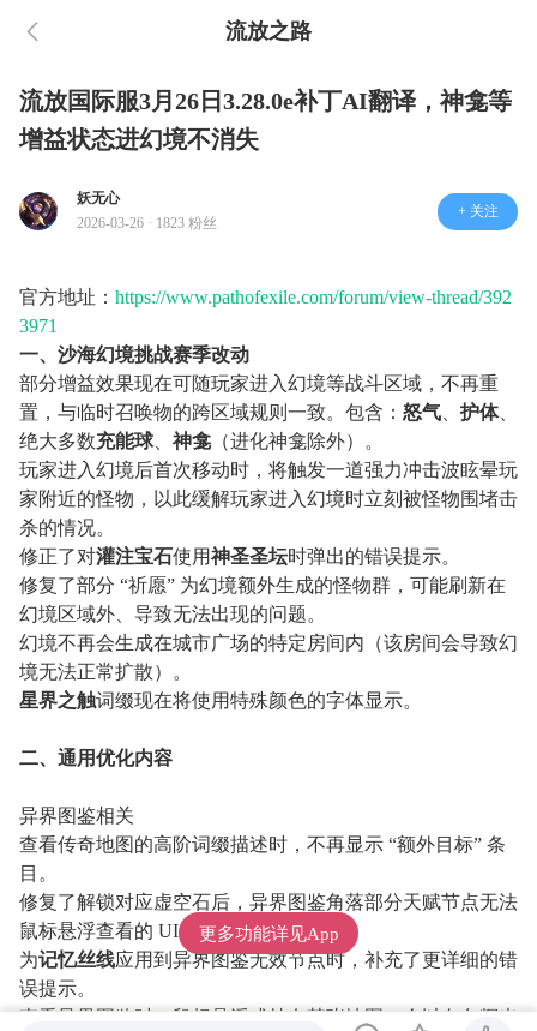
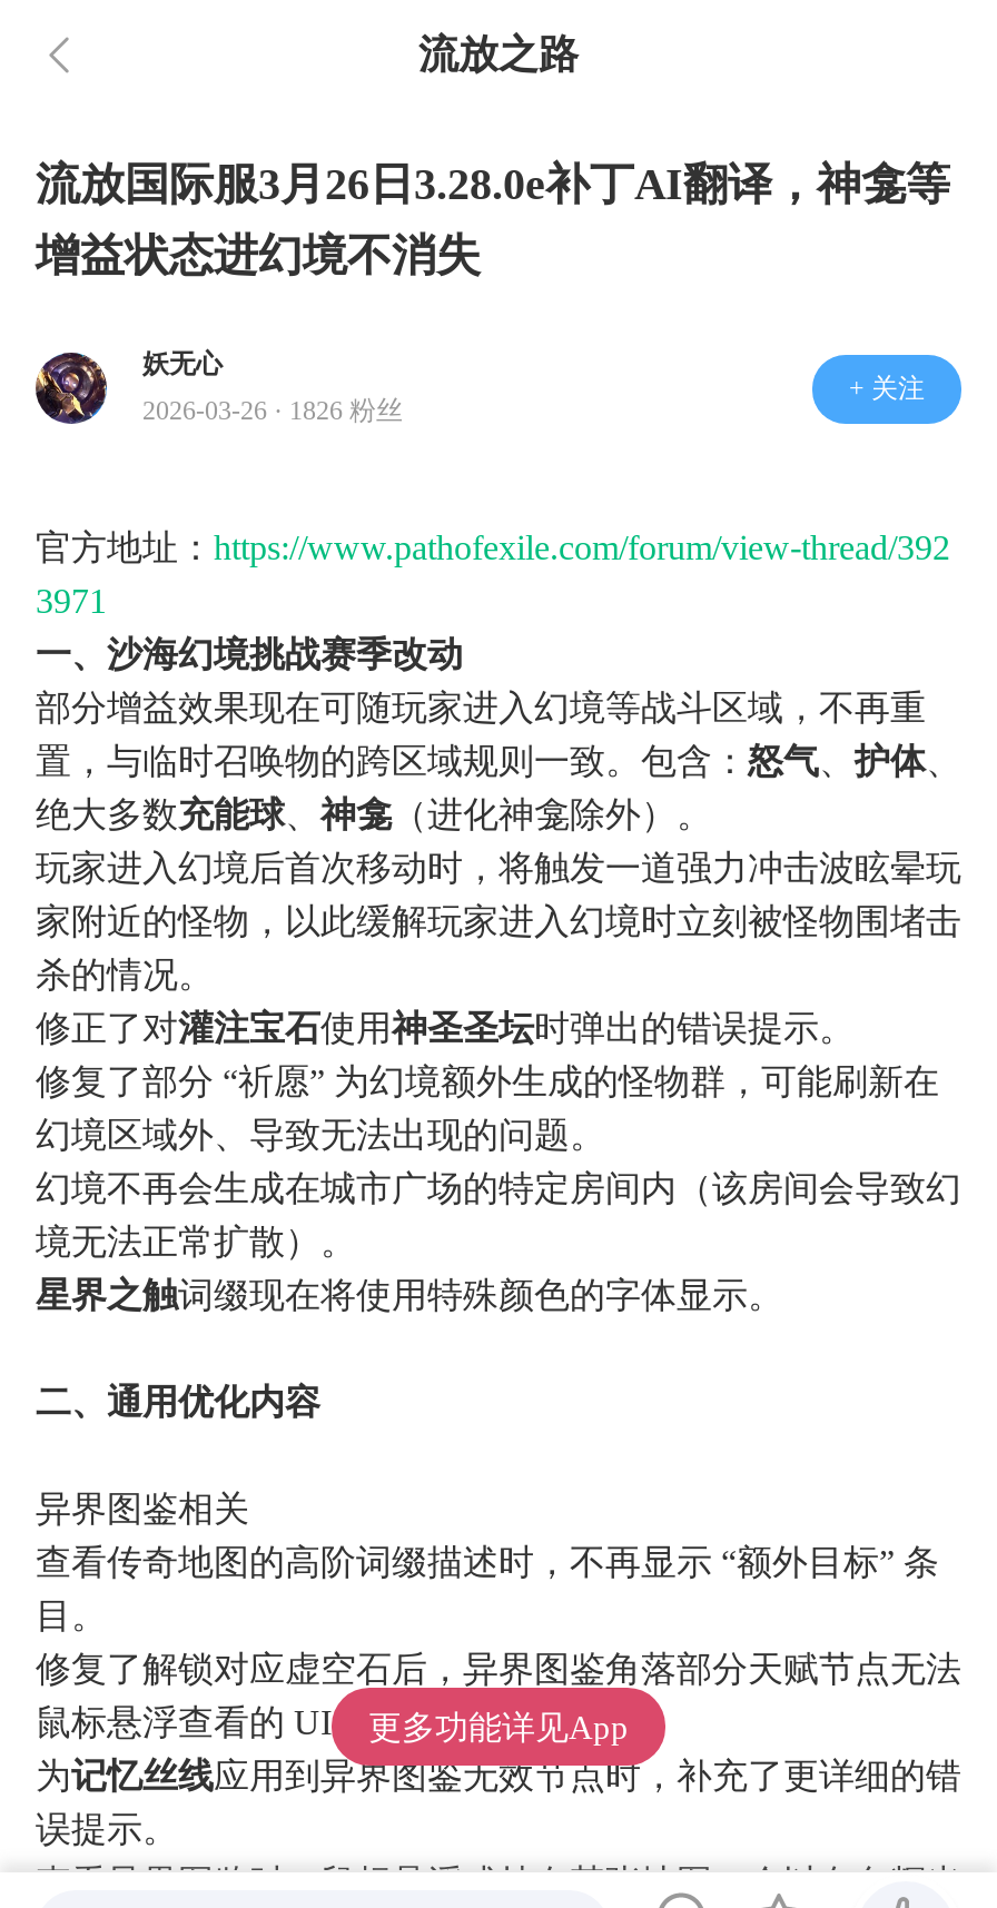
- 2026-03-26 · 1823 粉丝
+ 2026-03-26 · 1826 粉丝
